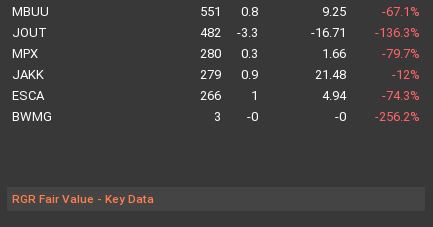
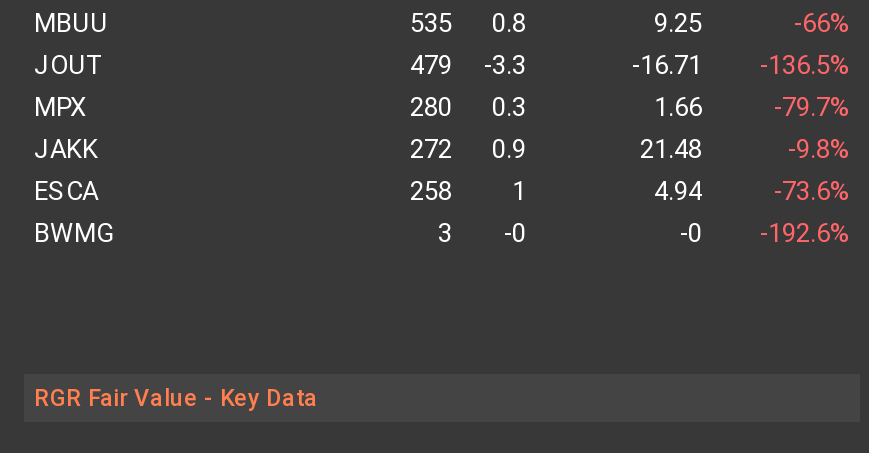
- 551 0.8
+ 535 0.8

- -67.1%
+ -66%

- 482 -3.3
+ 479 -3.3

- -16.71 -136.3%
+ -16.71 -136.5%

- 279 0.9
+ 272 0.9

- -12%
+ -9.8%

- 266 1
+ 258 1

- -74.3%
+ -73.6%

- -0 -256.2%
+ -0 -192.6%
